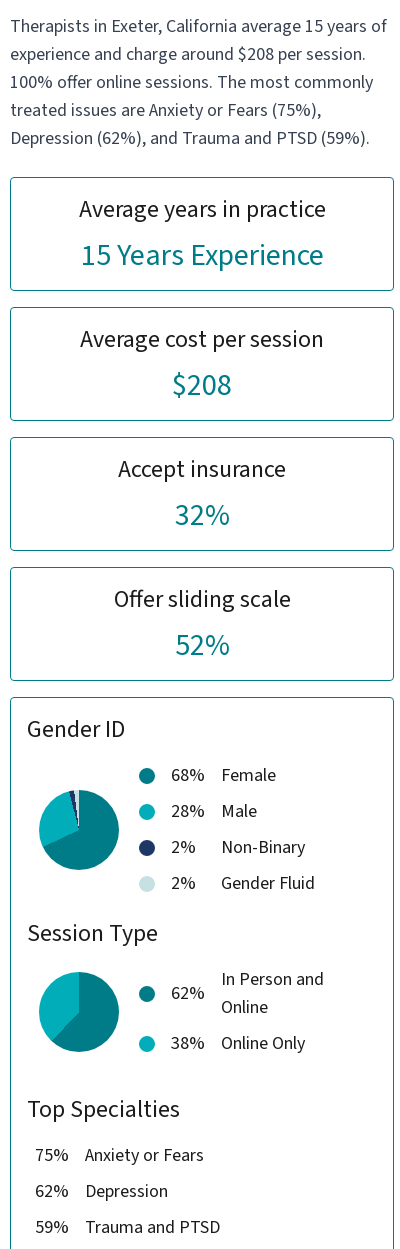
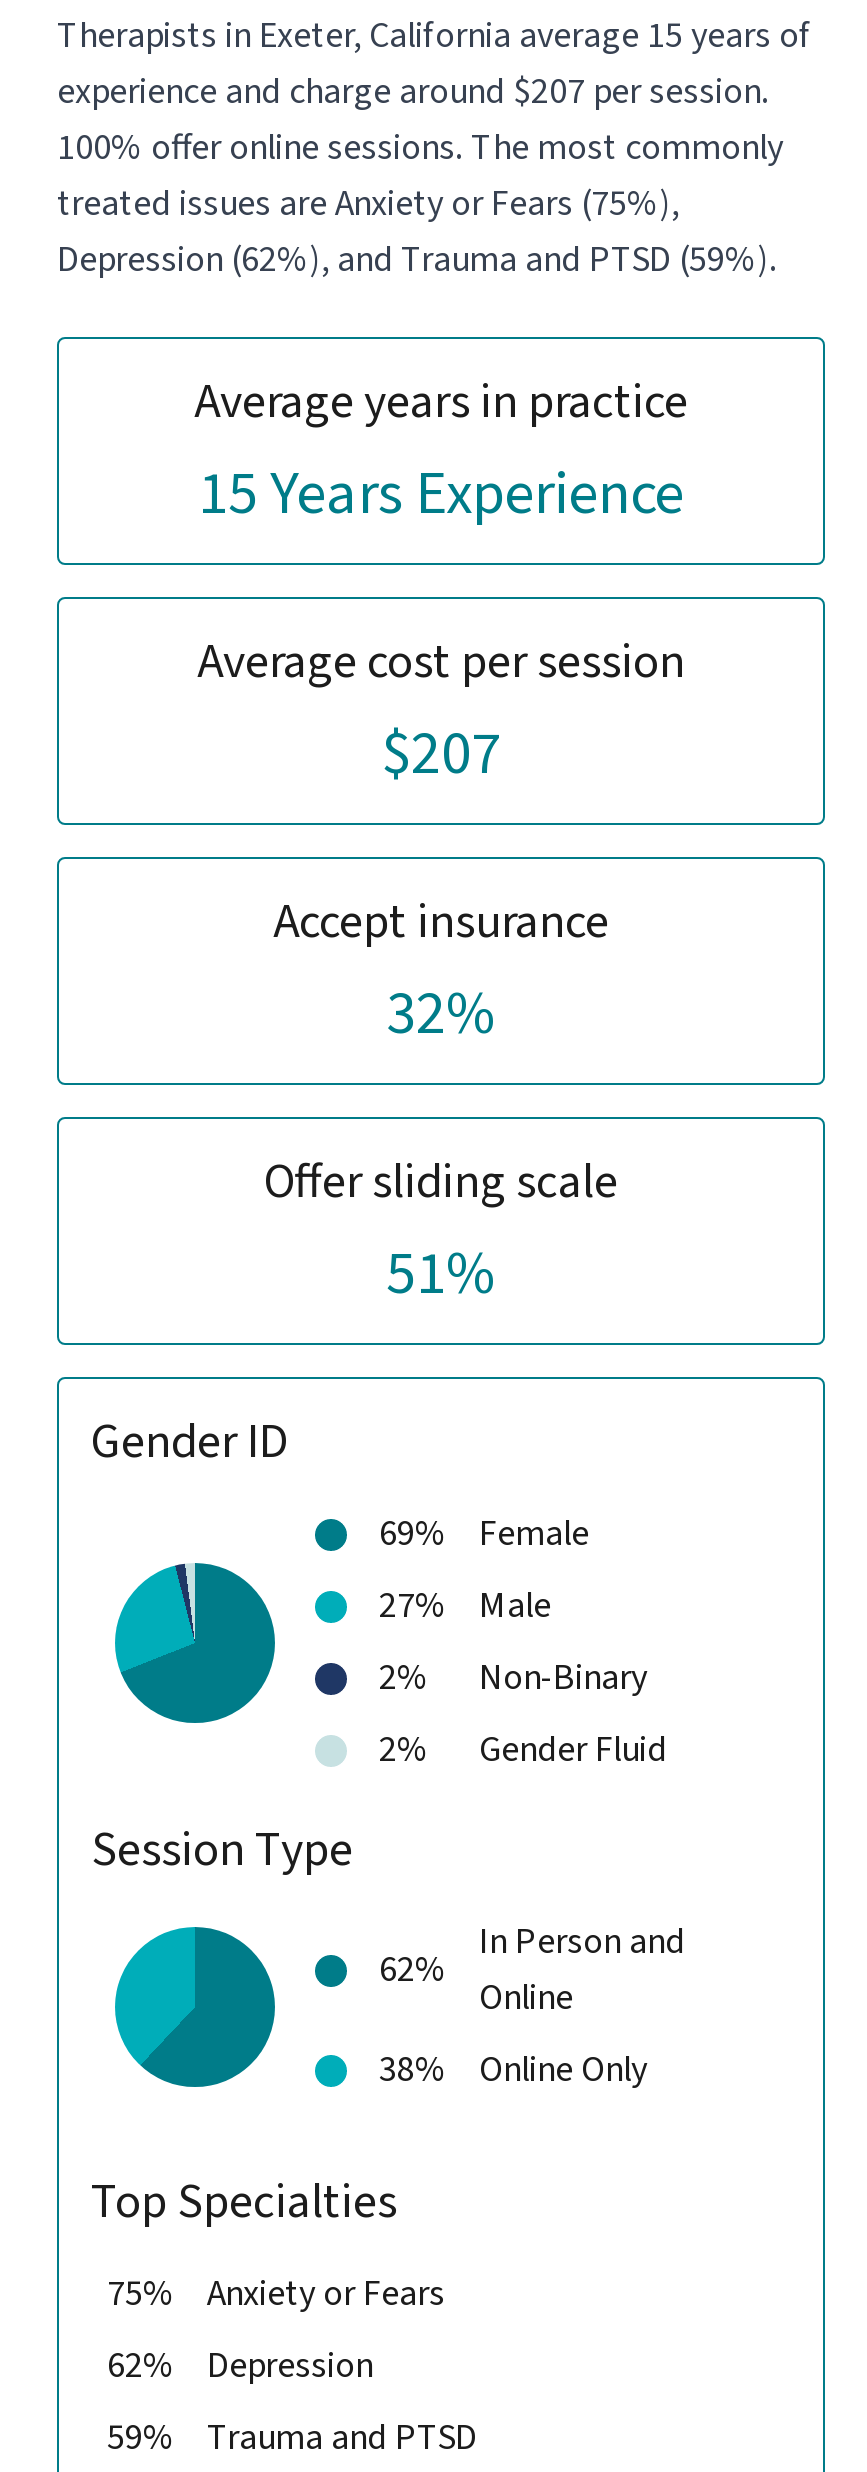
- experience and charge around $208 per session.
+ experience and charge around $207 per session.

- $208
+ $207

- 52%
+ 51%

- 68% Female
+ 69% Female

- 28% Male
+ 27% Male
